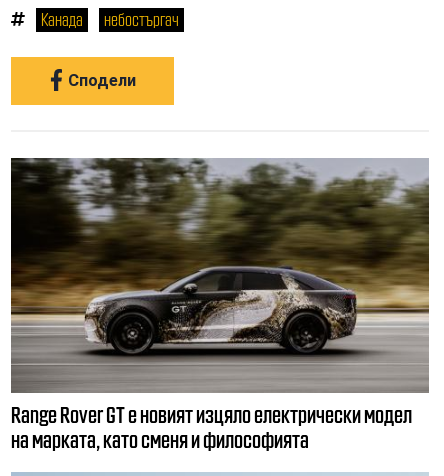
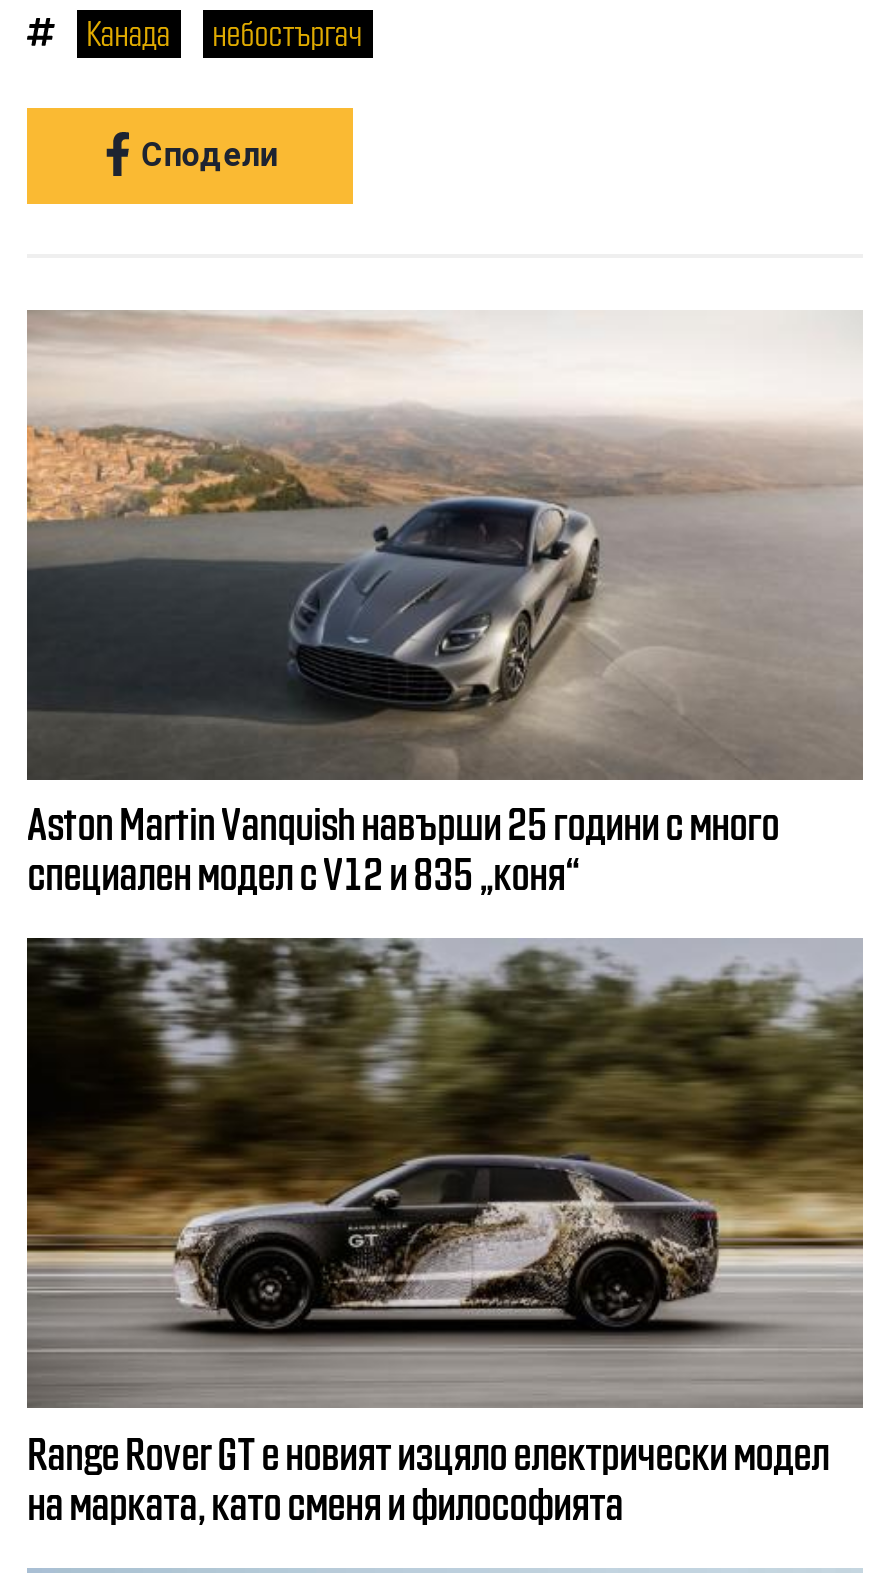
+ [image]
+ Aston Martin Vanquish навърши 25 години с много
+ специален модел с V12 и 835 „коня“
